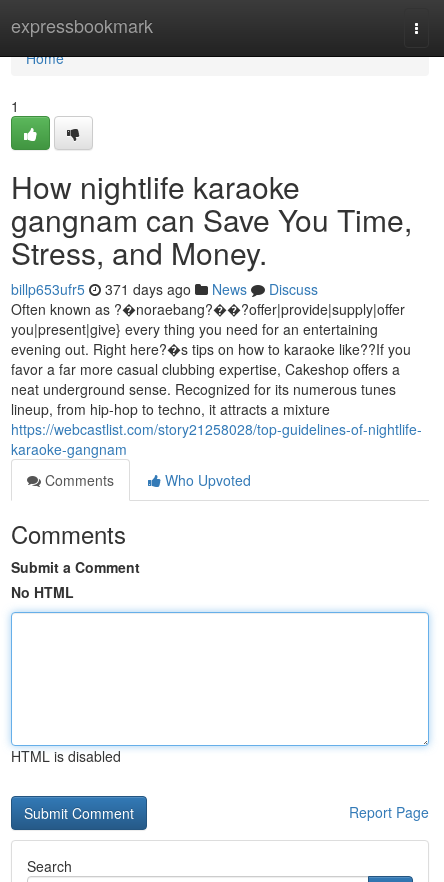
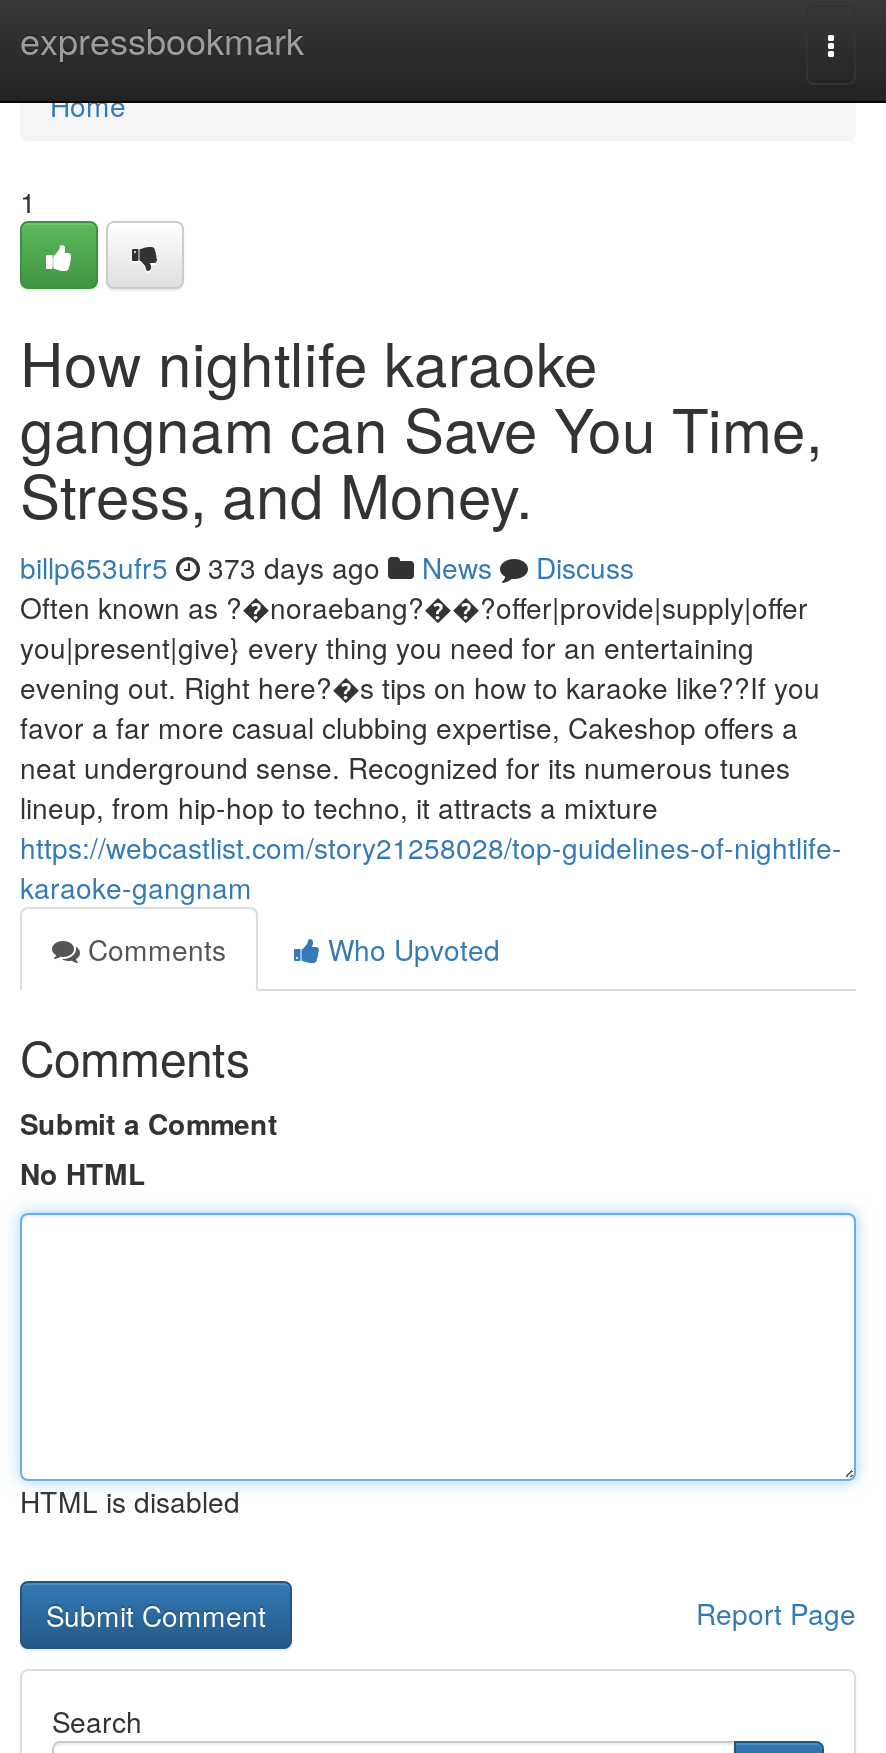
- billp653ufr5 371 days ago News Discuss
+ billp653ufr5 373 days ago News Discuss
